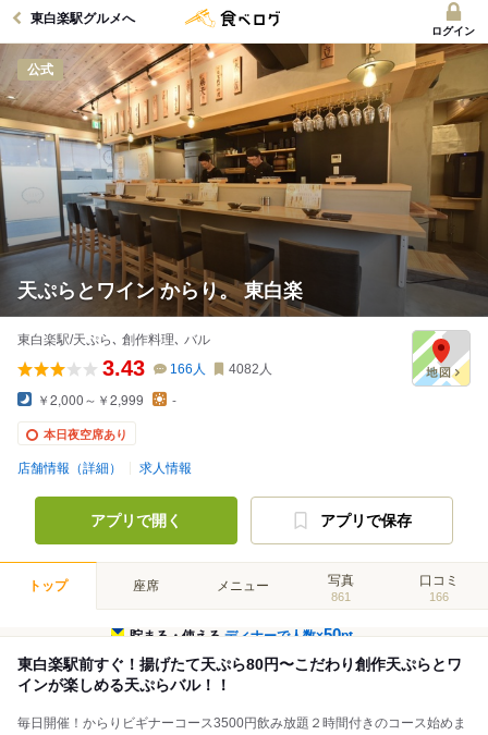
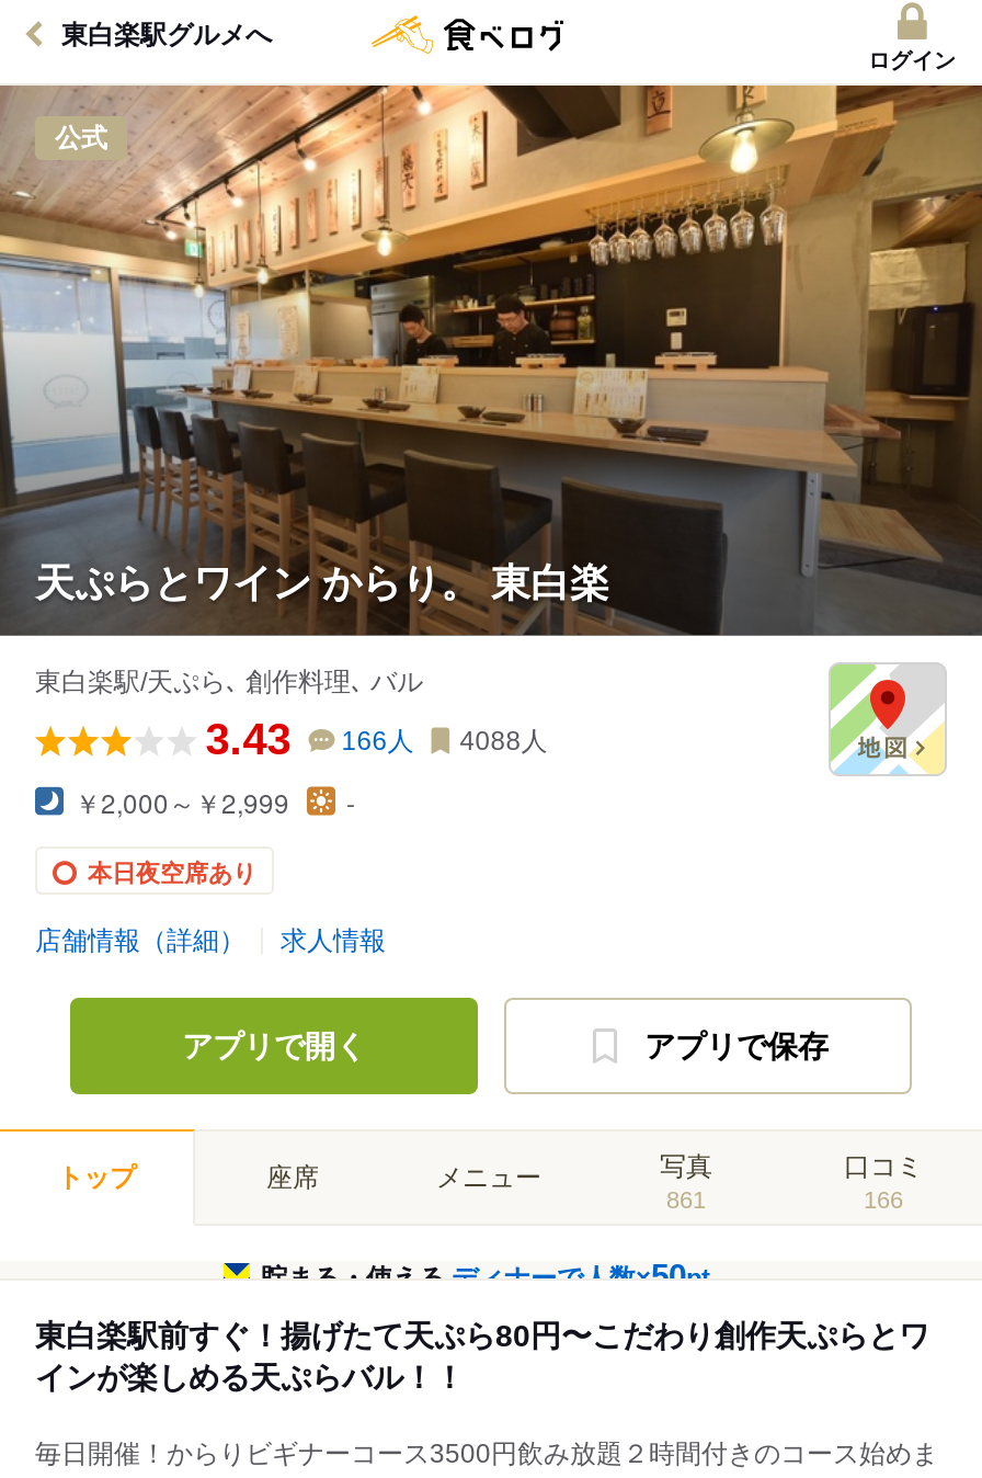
- 3.43 166人 4082人
+ 3.43 166人 4088人
